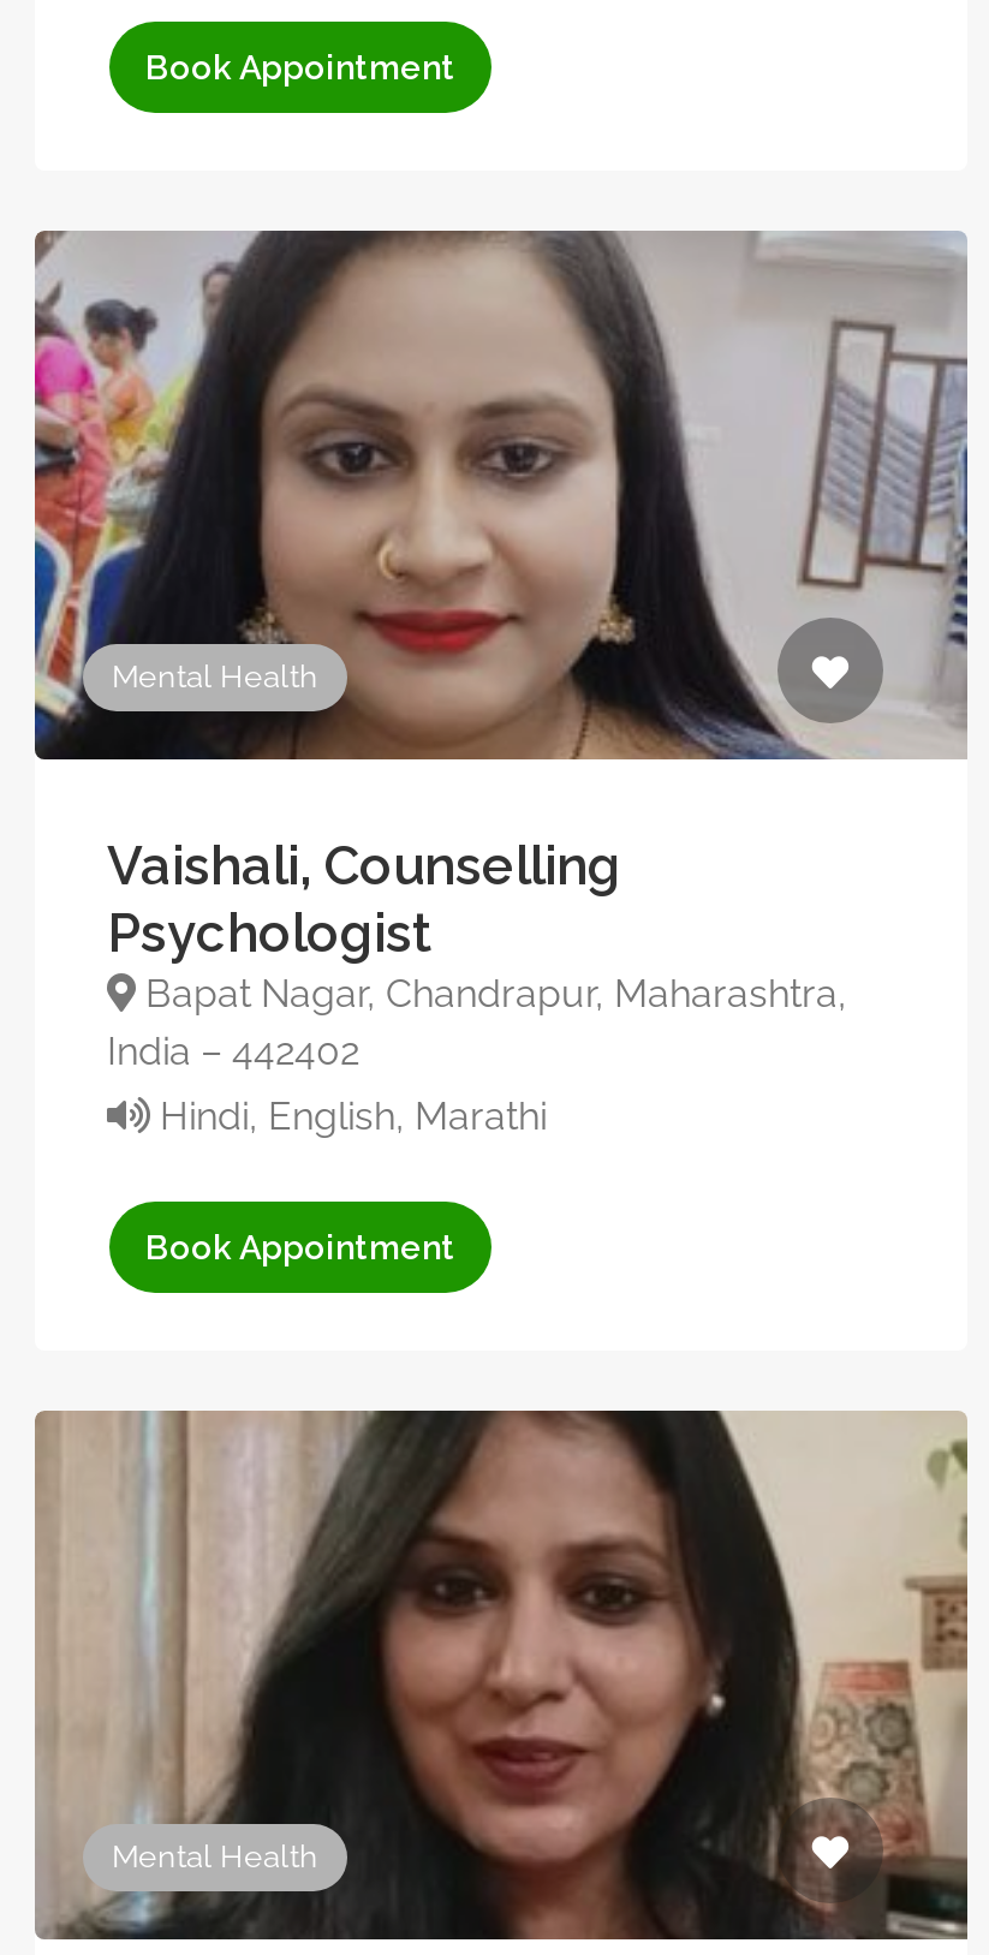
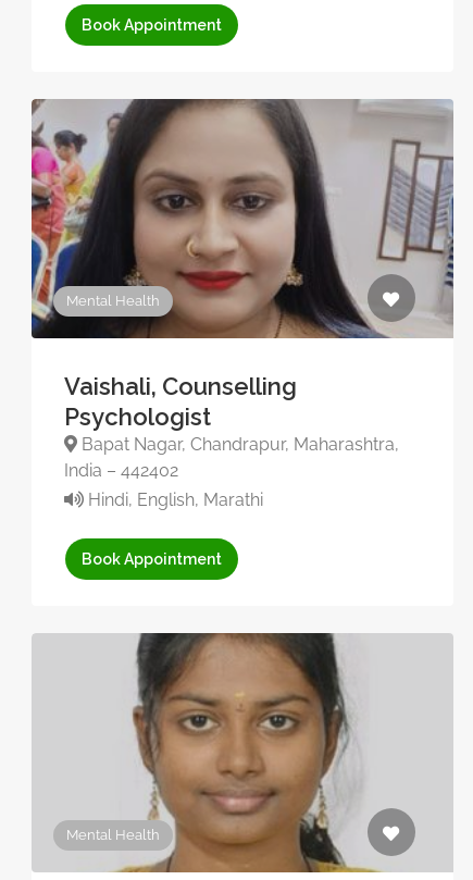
- [image]
+ [image]
